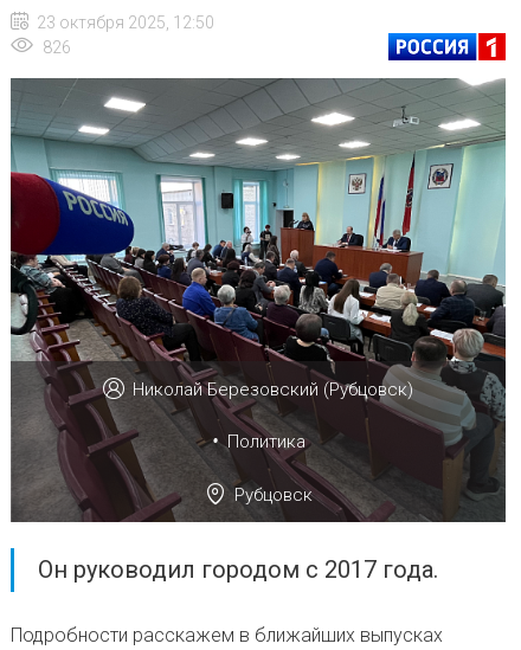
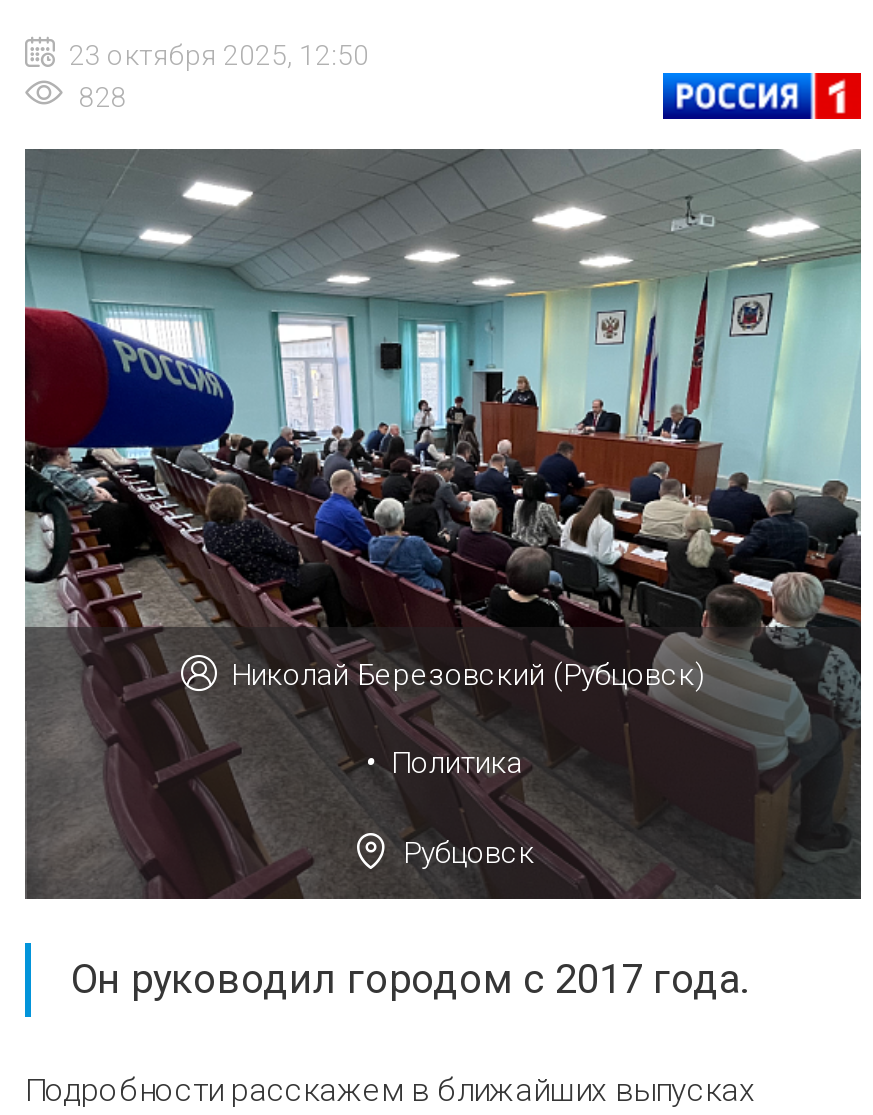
- 826
+ 828
